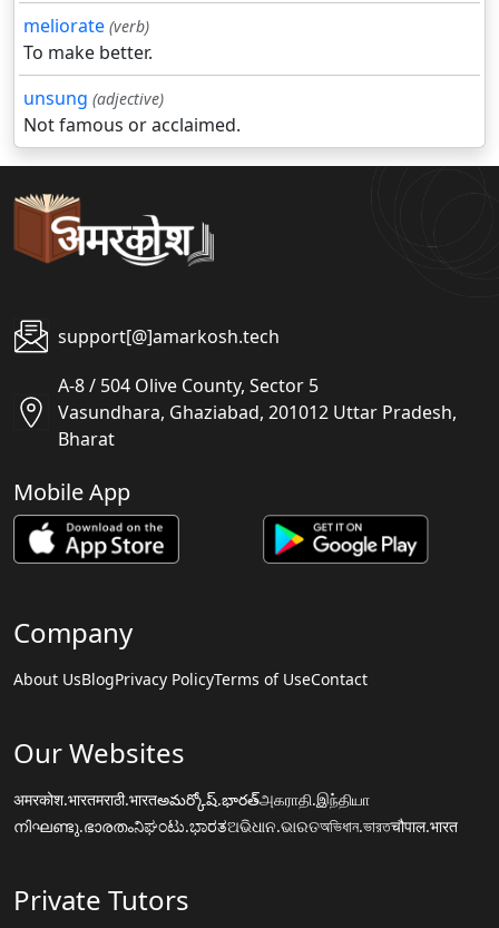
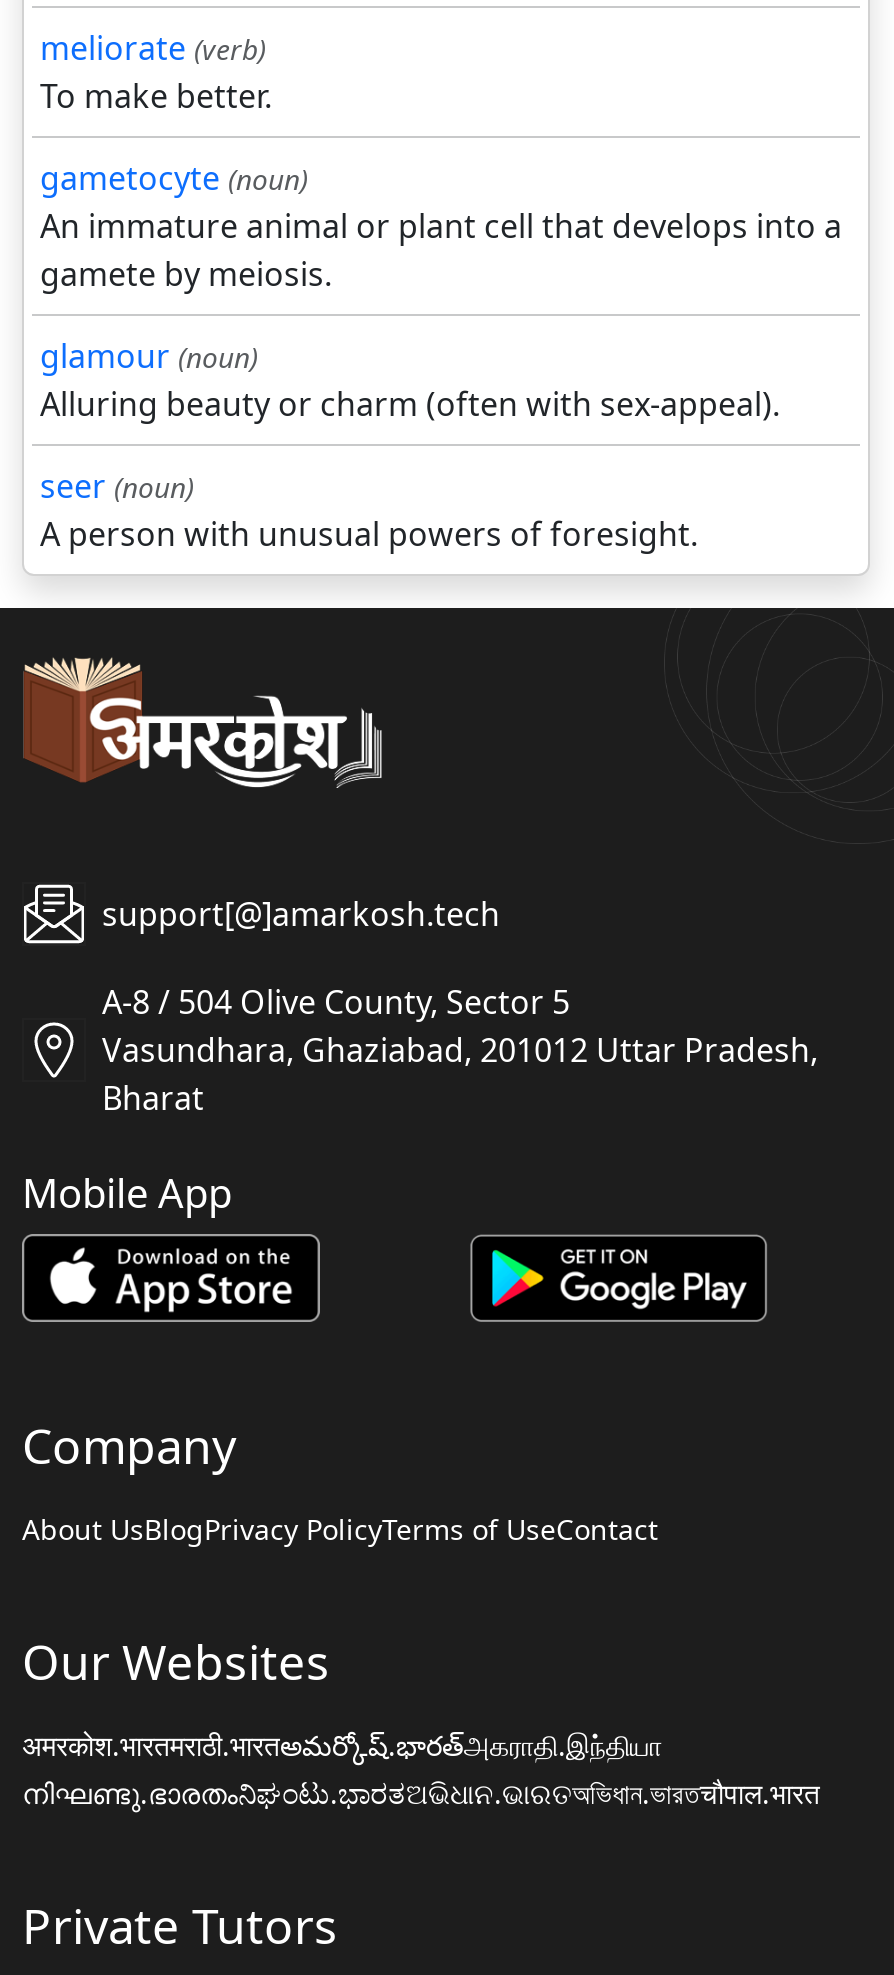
- unsung (adjective)
- Not famous or acclaimed.
+ gametocyte (noun)
+ An immature animal or plant cell that develops into a
+ gamete by meiosis.
+ glamour (noun)
+ Alluring beauty or charm (often with sex-appeal).
+ seer (noun)
+ A person with unusual powers of foresight.
